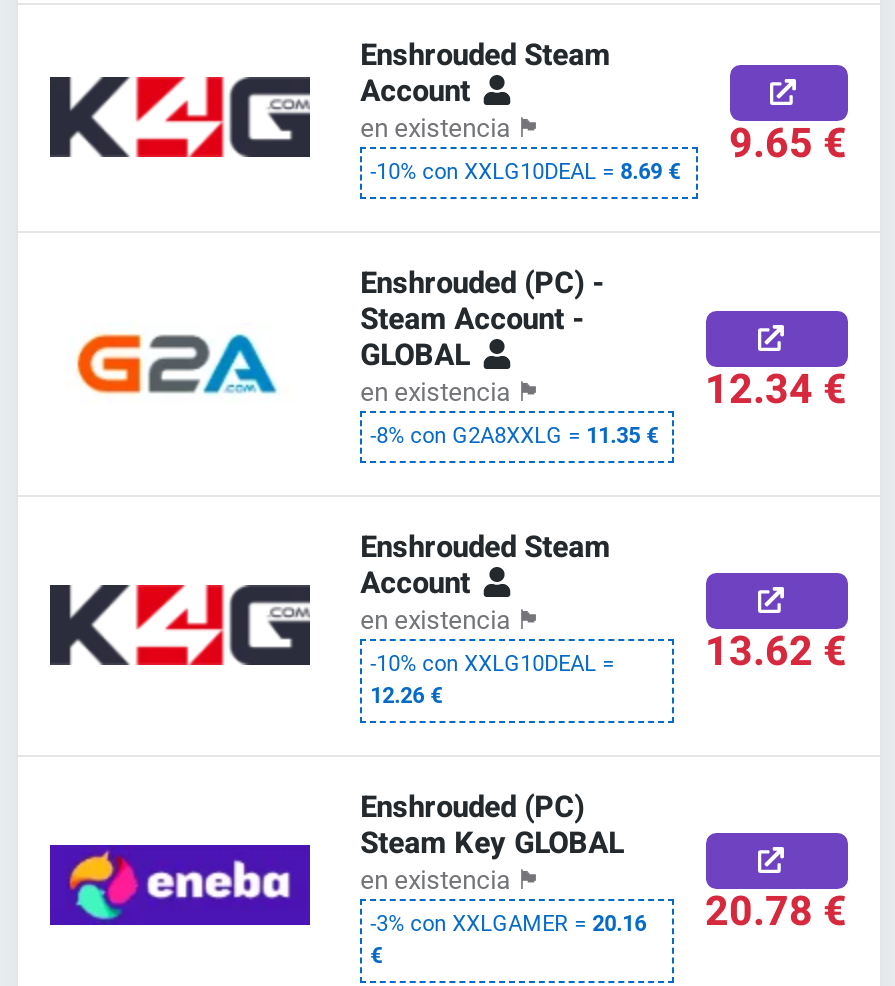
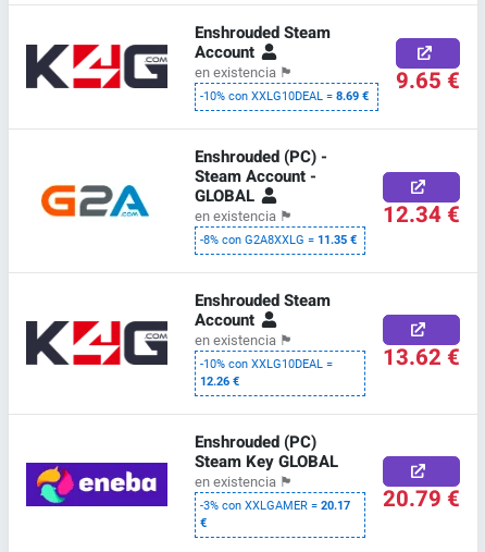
- 20.78 €
+ 20.79 €

- -3% con XXLGAMER = 20.16
+ -3% con XXLGAMER = 20.17
